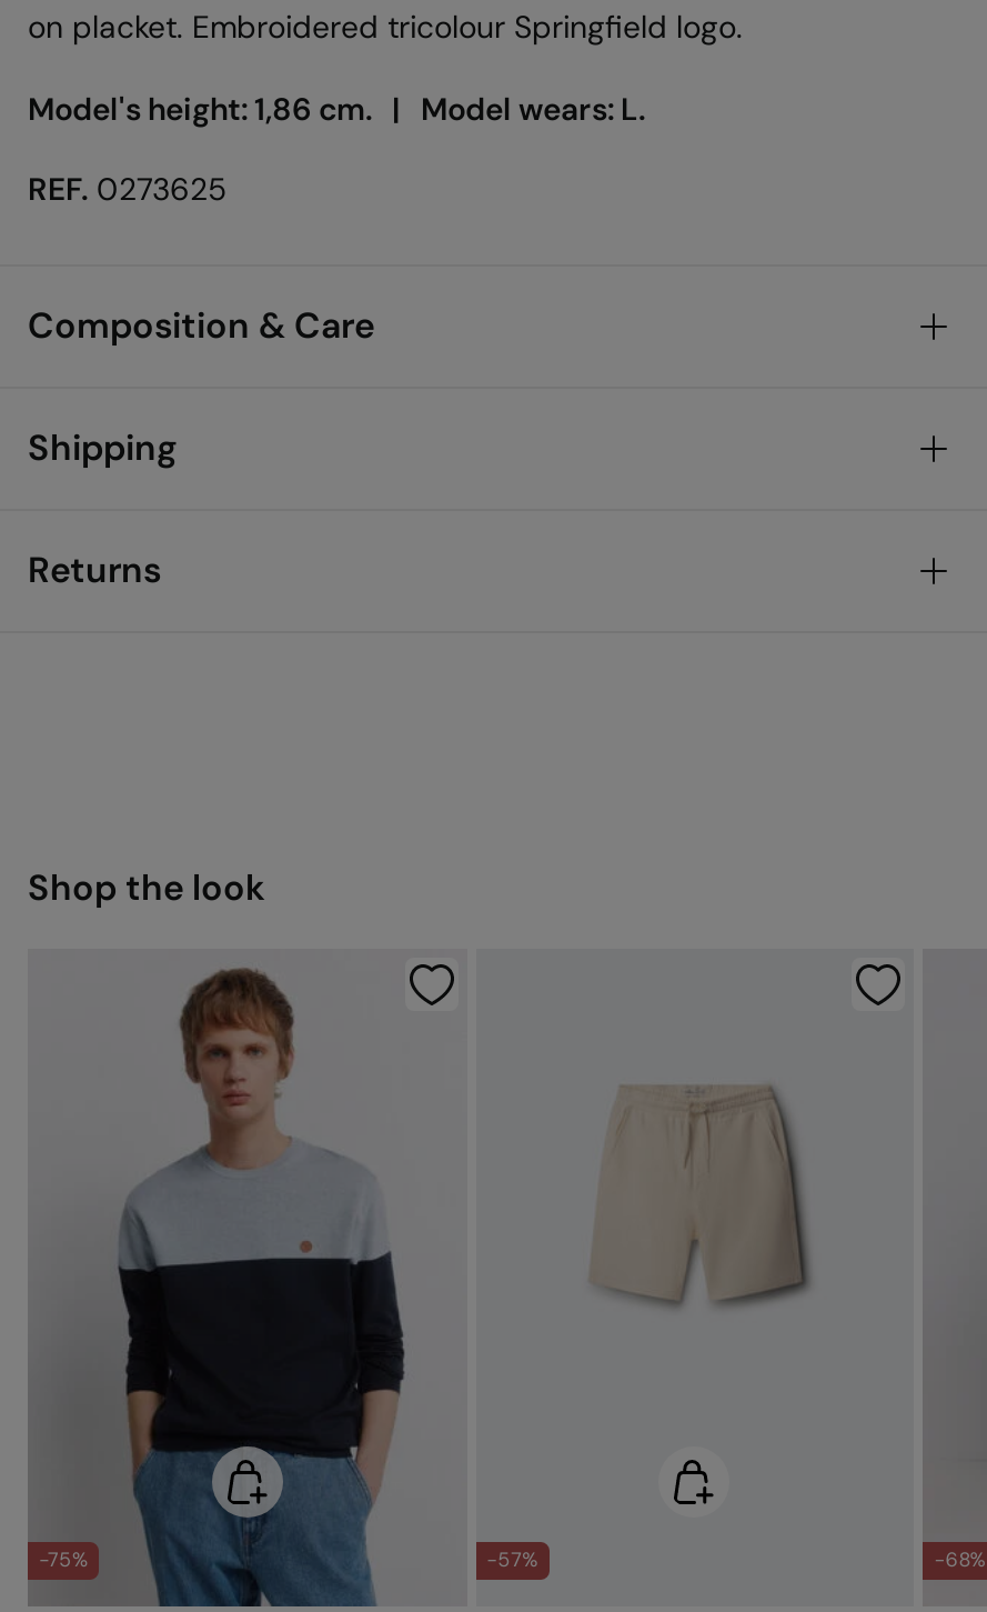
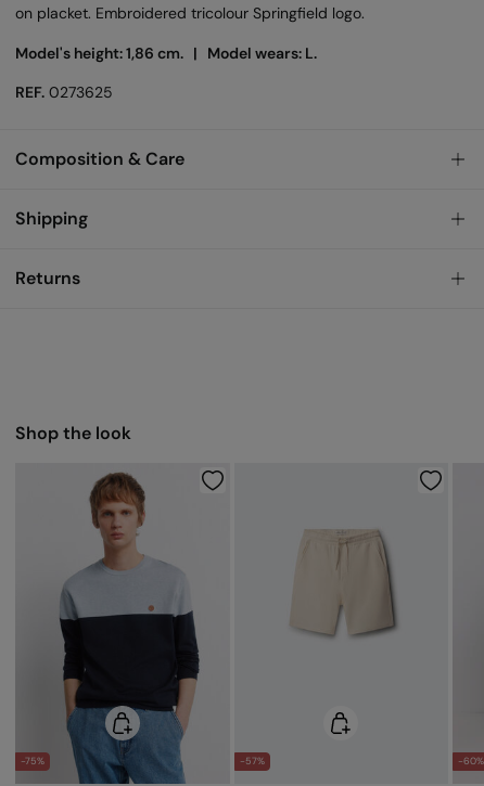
- -68%
+ -60%
